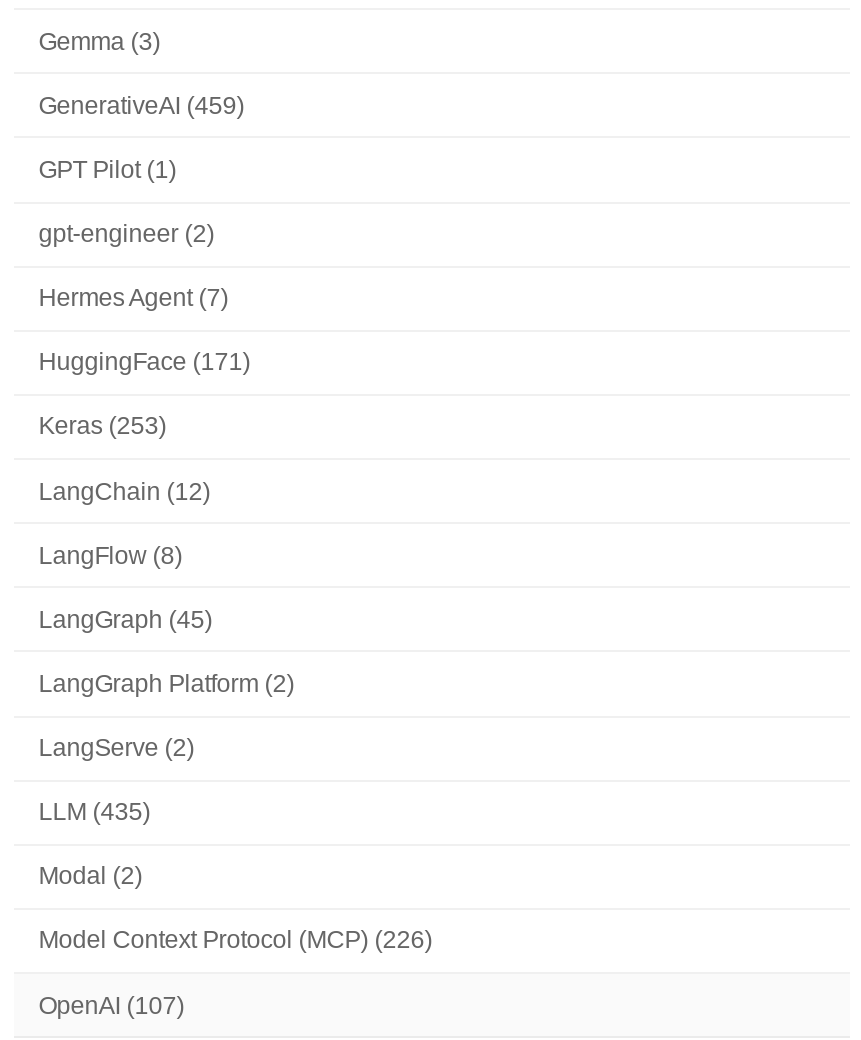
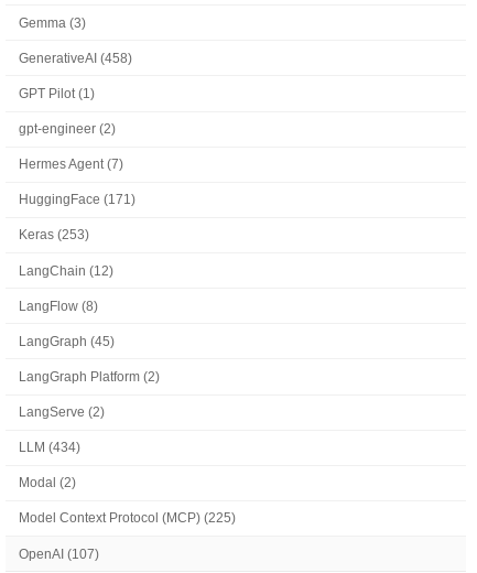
- GenerativeAI (459)
+ GenerativeAI (458)

- LLM (435)
+ LLM (434)

- Model Context Protocol (MCP) (226)
+ Model Context Protocol (MCP) (225)
